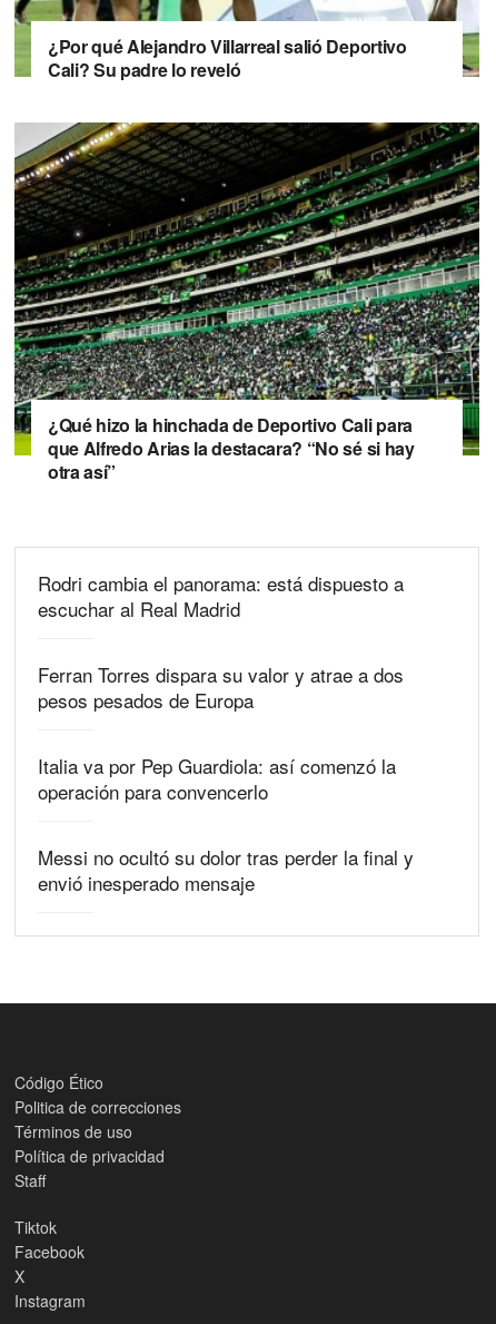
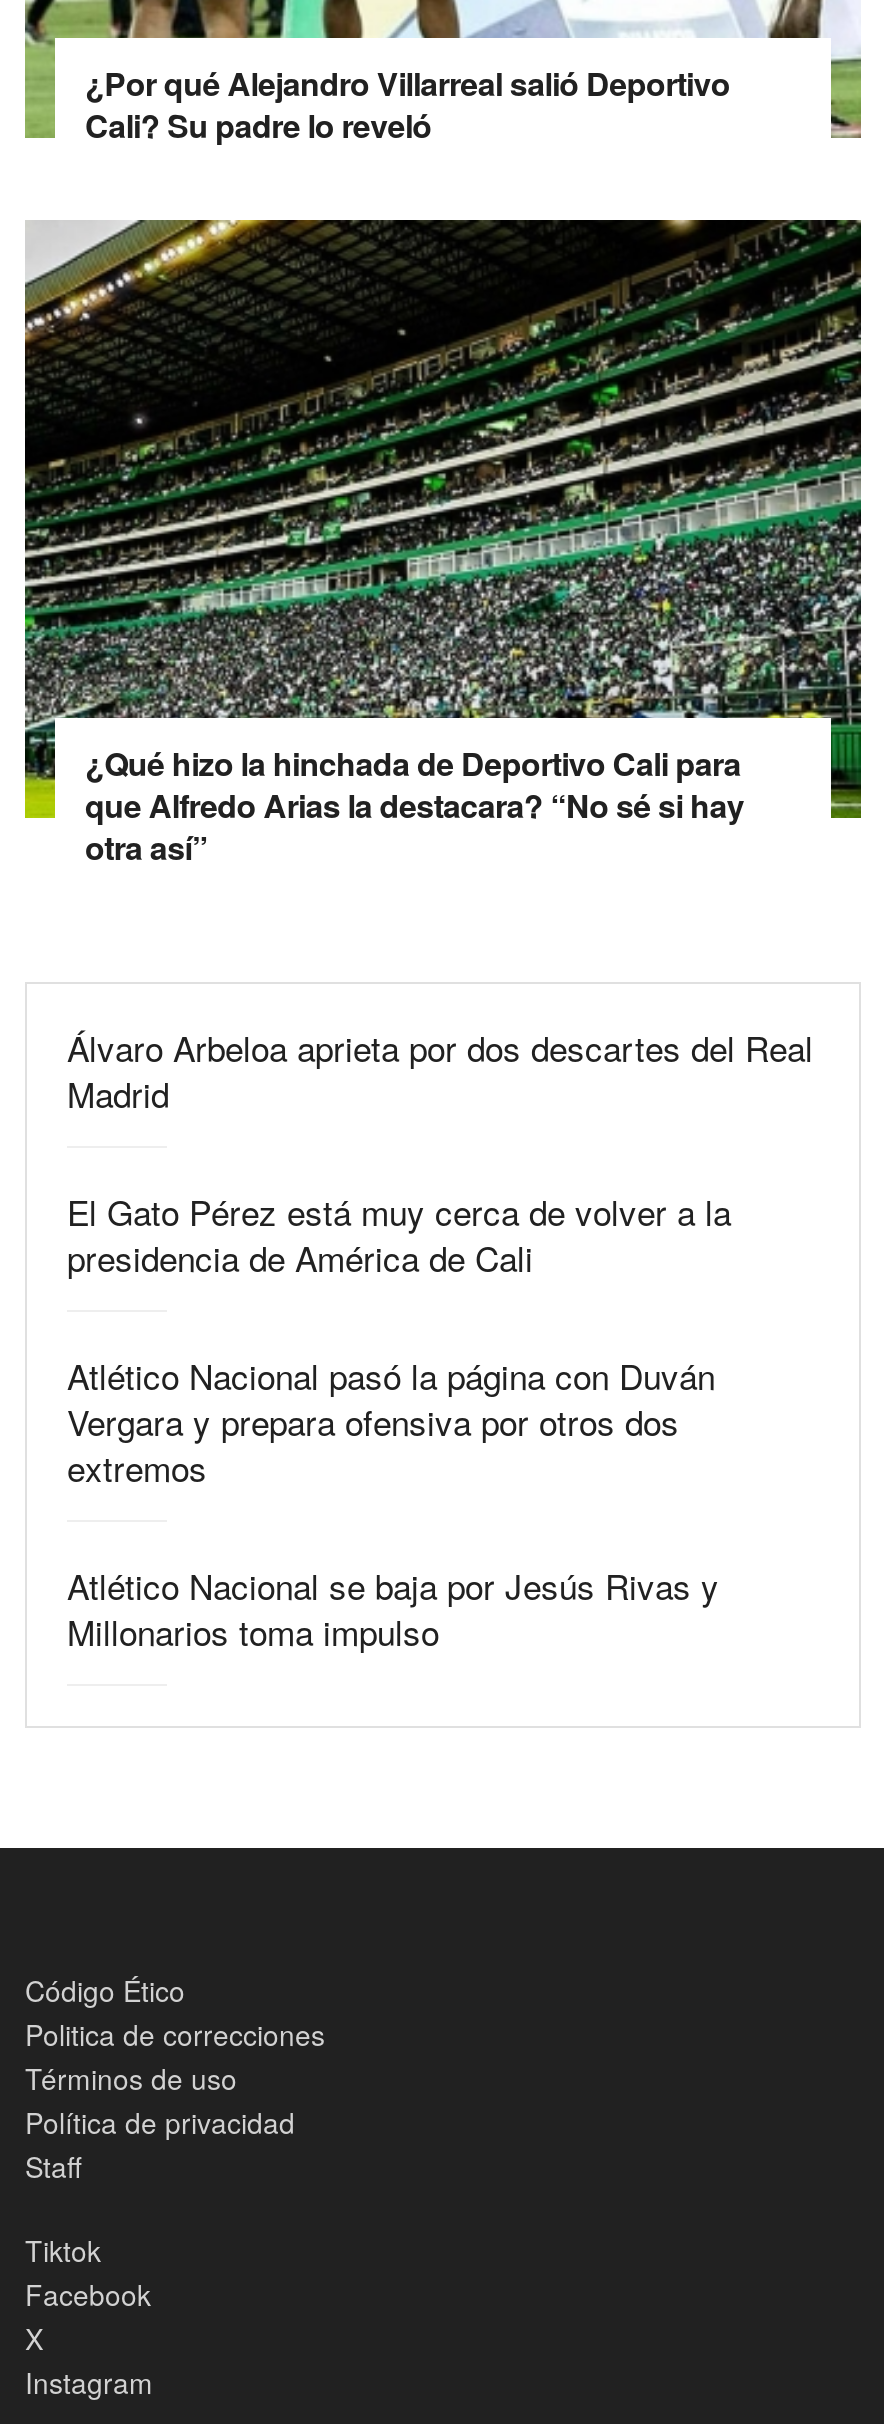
- Rodri cambia el panorama: está dispuesto a
- escuchar al Real Madrid
+ Álvaro Arbeloa aprieta por dos descartes del Real
+ Madrid

- Ferran Torres dispara su valor y atrae a dos
- pesos pesados de Europa
+ El Gato Pérez está muy cerca de volver a la
+ presidencia de América de Cali

- Italia va por Pep Guardiola: así comenzó la
- operación para convencerlo
+ Atlético Nacional pasó la página con Duván
+ Vergara y prepara ofensiva por otros dos
+ extremos

- Messi no ocultó su dolor tras perder la final y
- envió inesperado mensaje
+ Atlético Nacional se baja por Jesús Rivas y
+ Millonarios toma impulso
